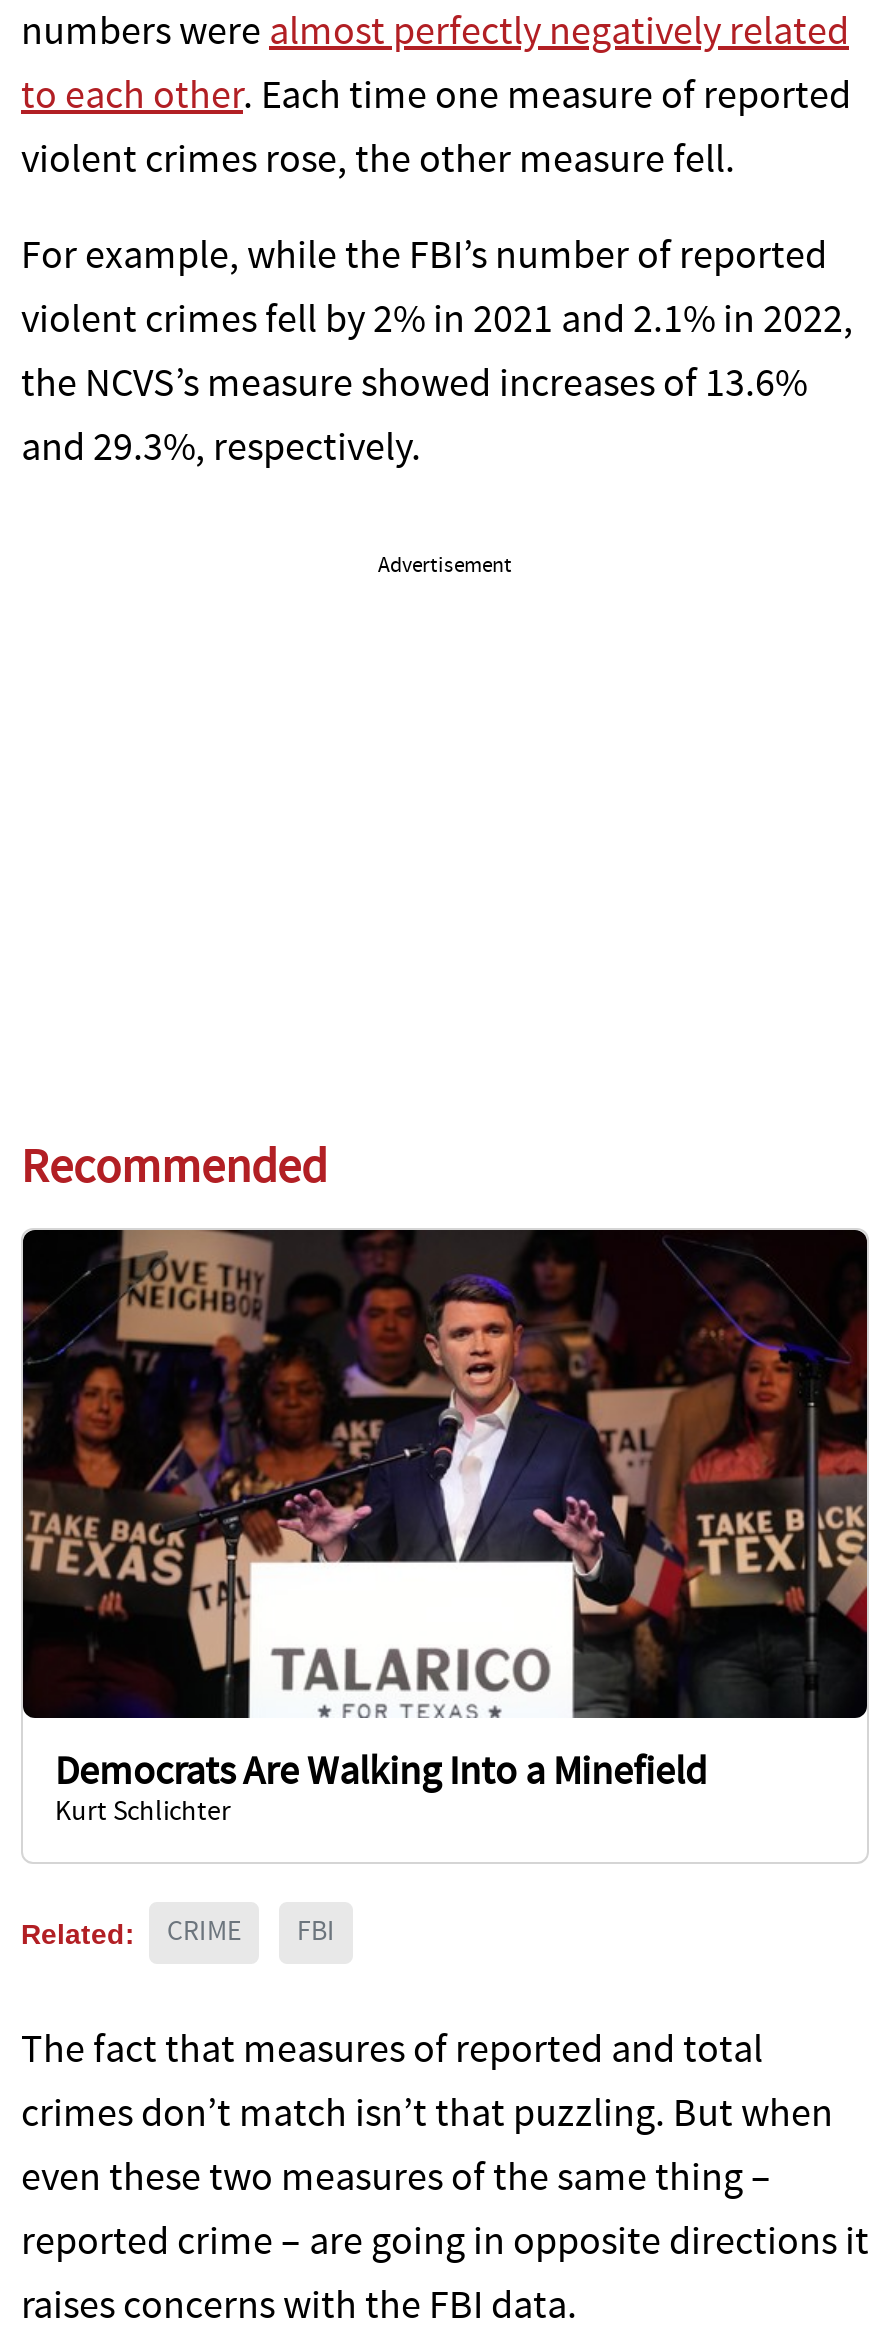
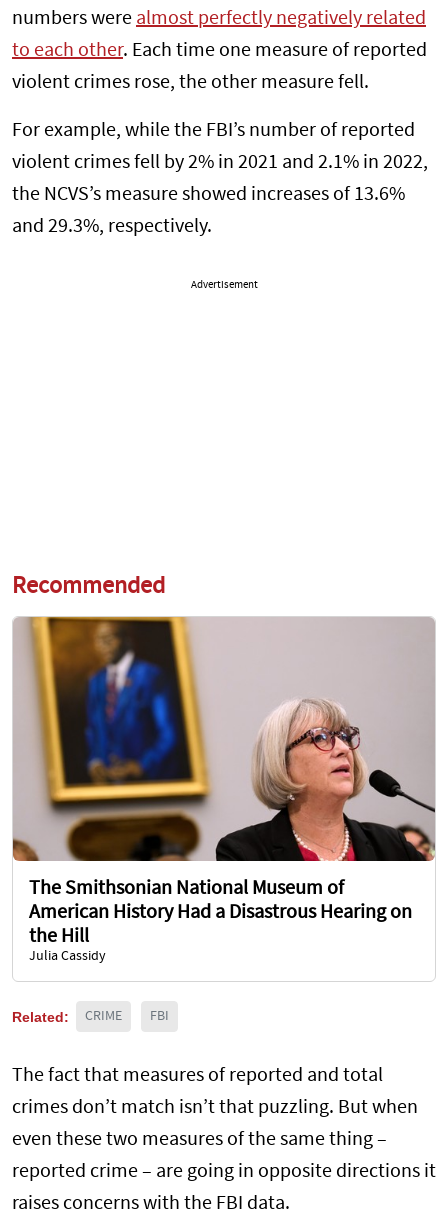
- [image]
- Democrats Are Walking Into a Minefield
- Kurt Schlichter
+ [image]
+ The Smithsonian National Museum of
+ American History Had a Disastrous Hearing on
+ the Hill
+ Julia Cassidy
